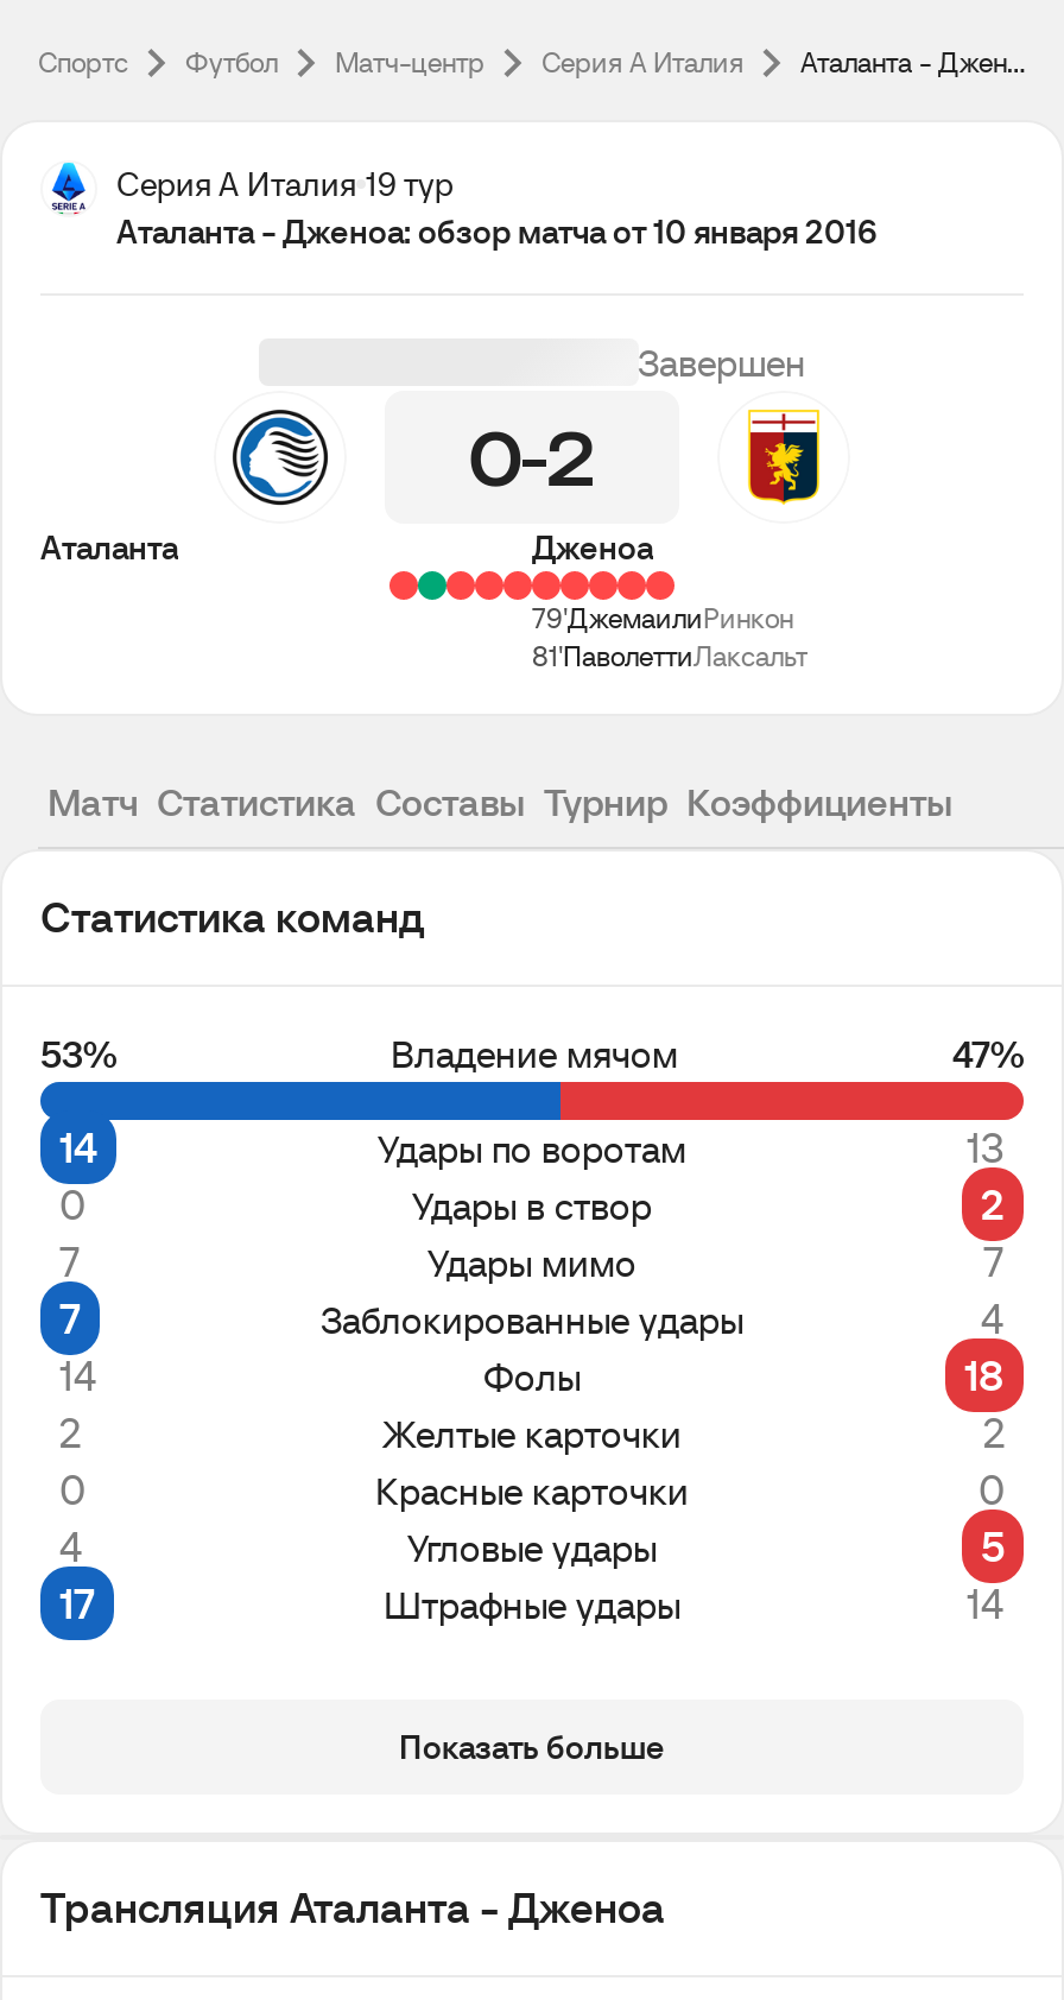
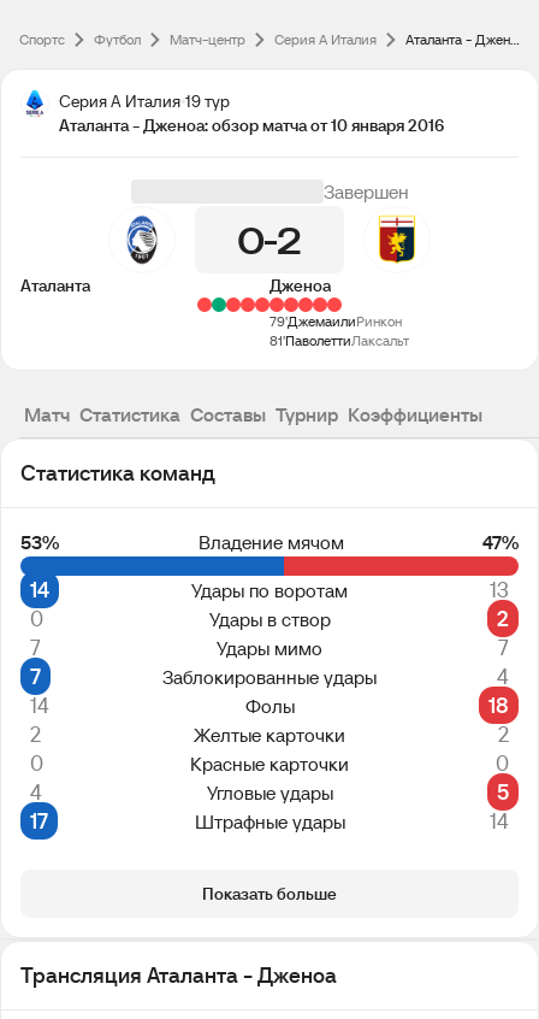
- [image]
+ [image]
